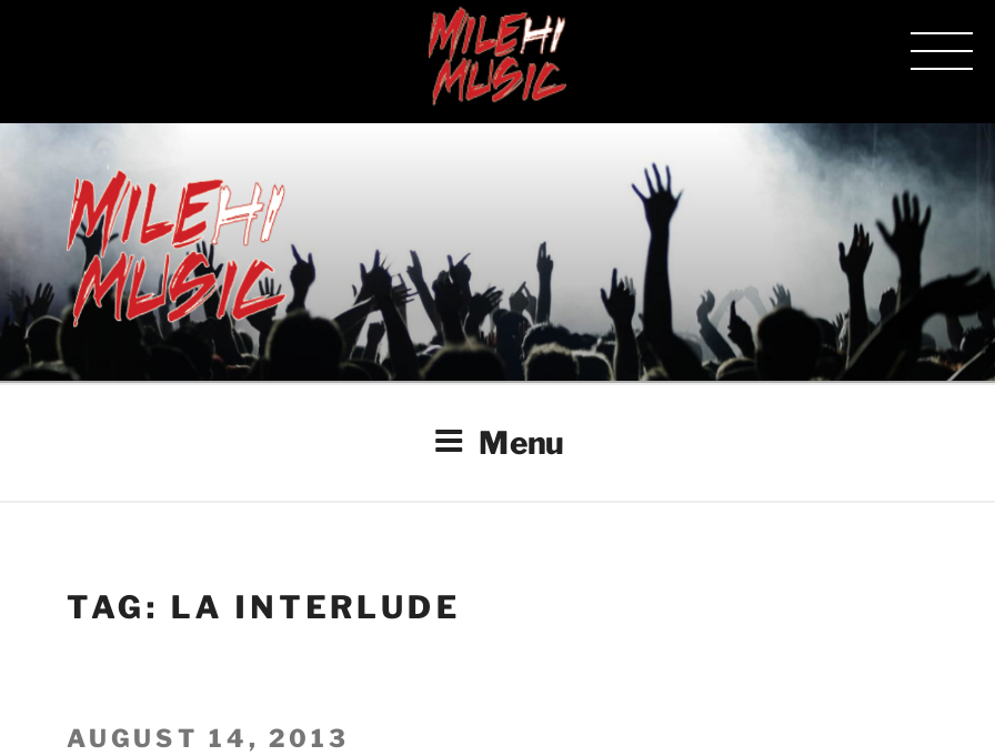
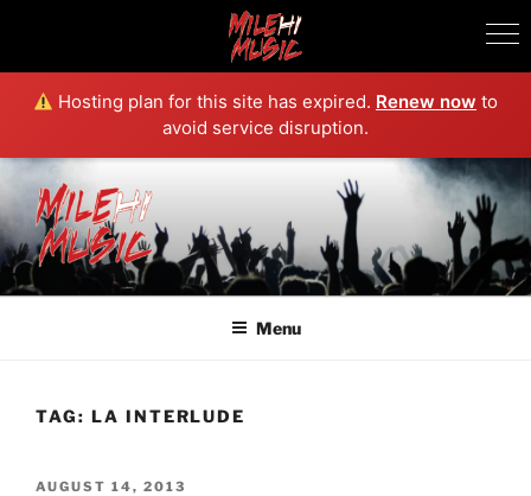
+ [image]
+ Hosting plan for this site has expired. Renew now to
+ avoid service disruption.
